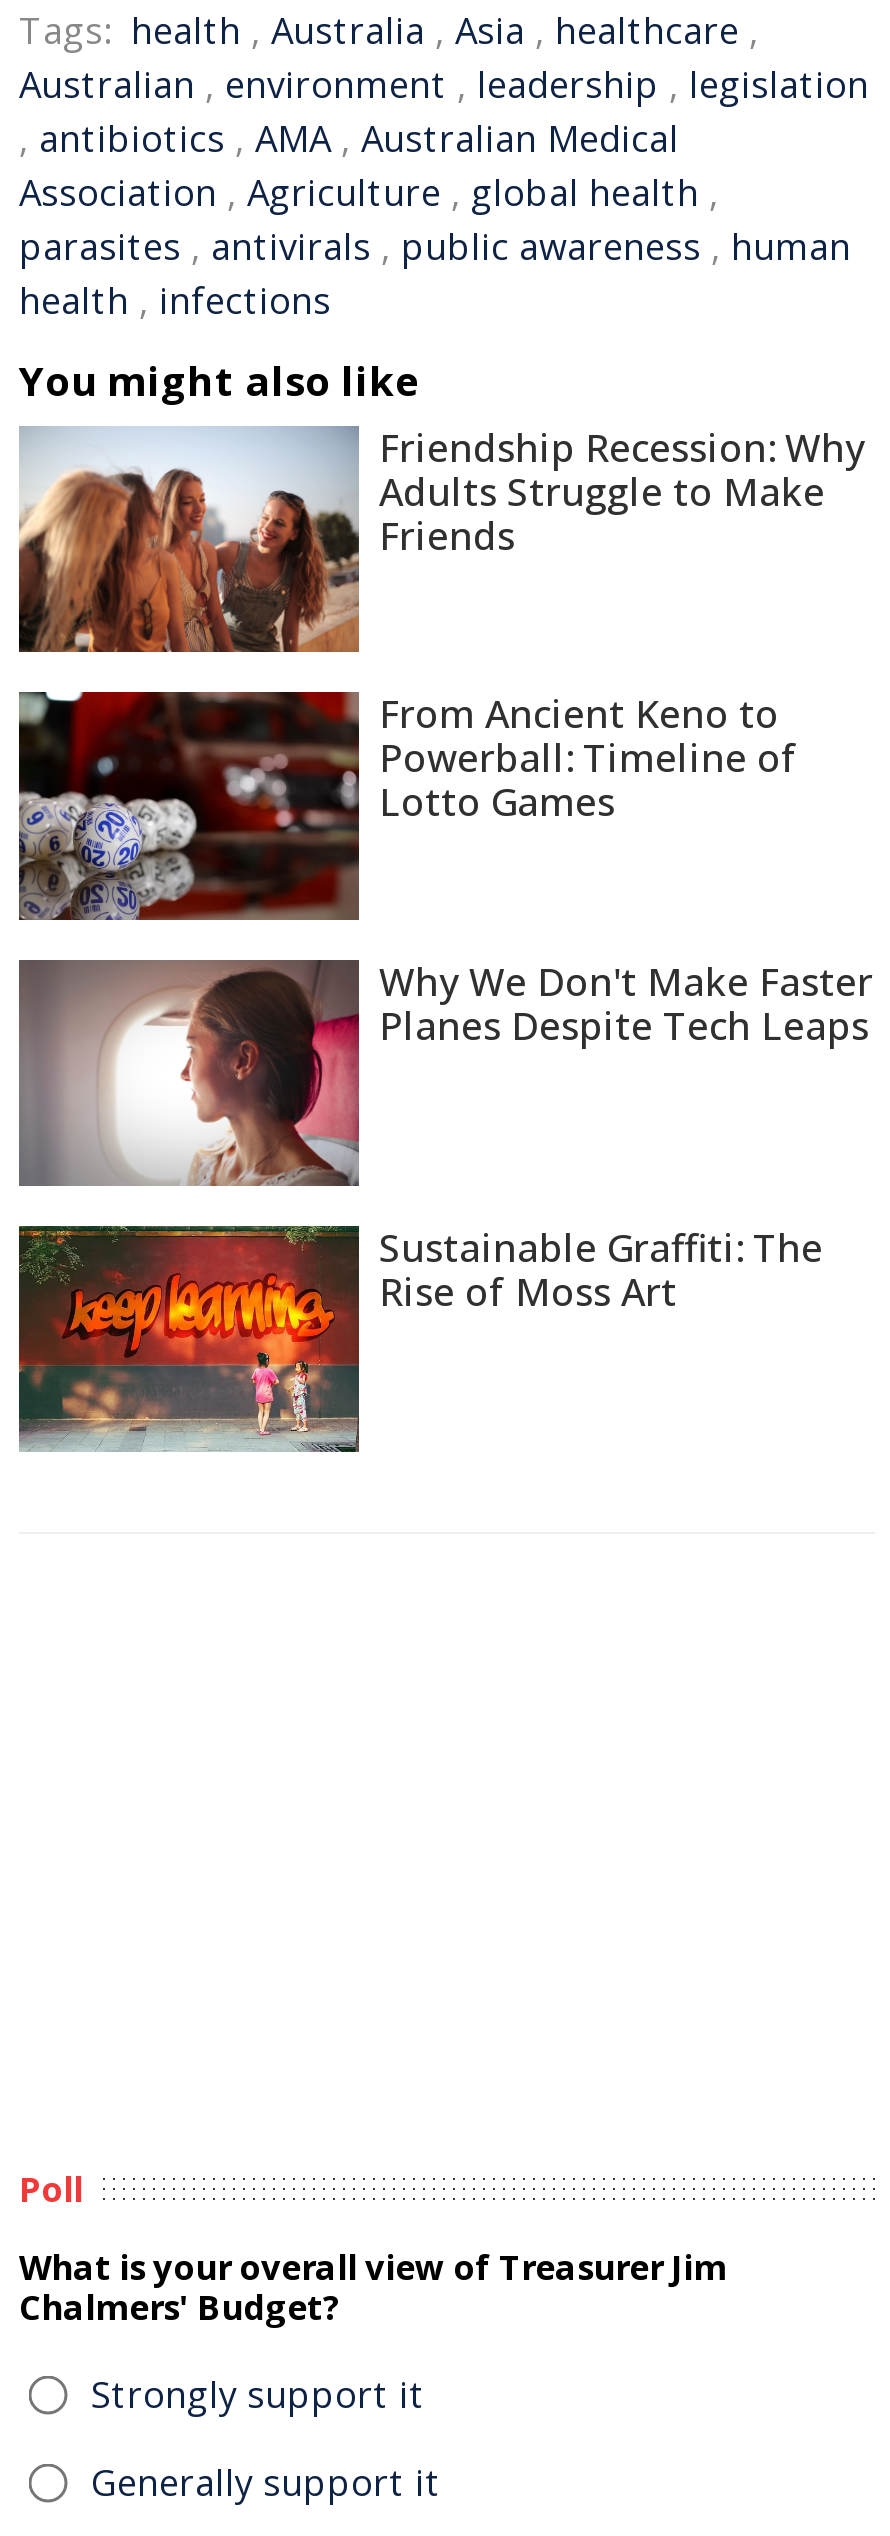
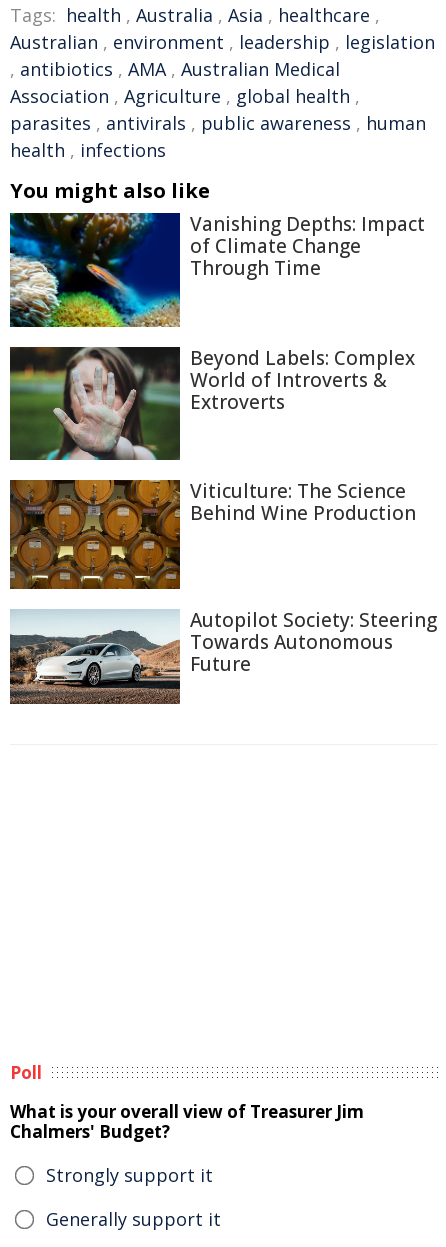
- [image]
- Friendship Recession: Why
- Adults Struggle to Make
- Friends
+ [image]
+ Vanishing Depths: Impact
+ of Climate Change
+ Through Time

- [image]
- From Ancient Keno to
- Powerball: Timeline of
- Lotto Games
+ [image]
+ Beyond Labels: Complex
+ World of Introverts &
+ Extroverts

- [image]
- Why We Don't Make Faster
- Planes Despite Tech Leaps
+ [image]
+ Viticulture: The Science
+ Behind Wine Production

- [image]
- Sustainable Graffiti: The
- Rise of Moss Art
+ [image]
+ Autopilot Society: Steering
+ Towards Autonomous
+ Future
